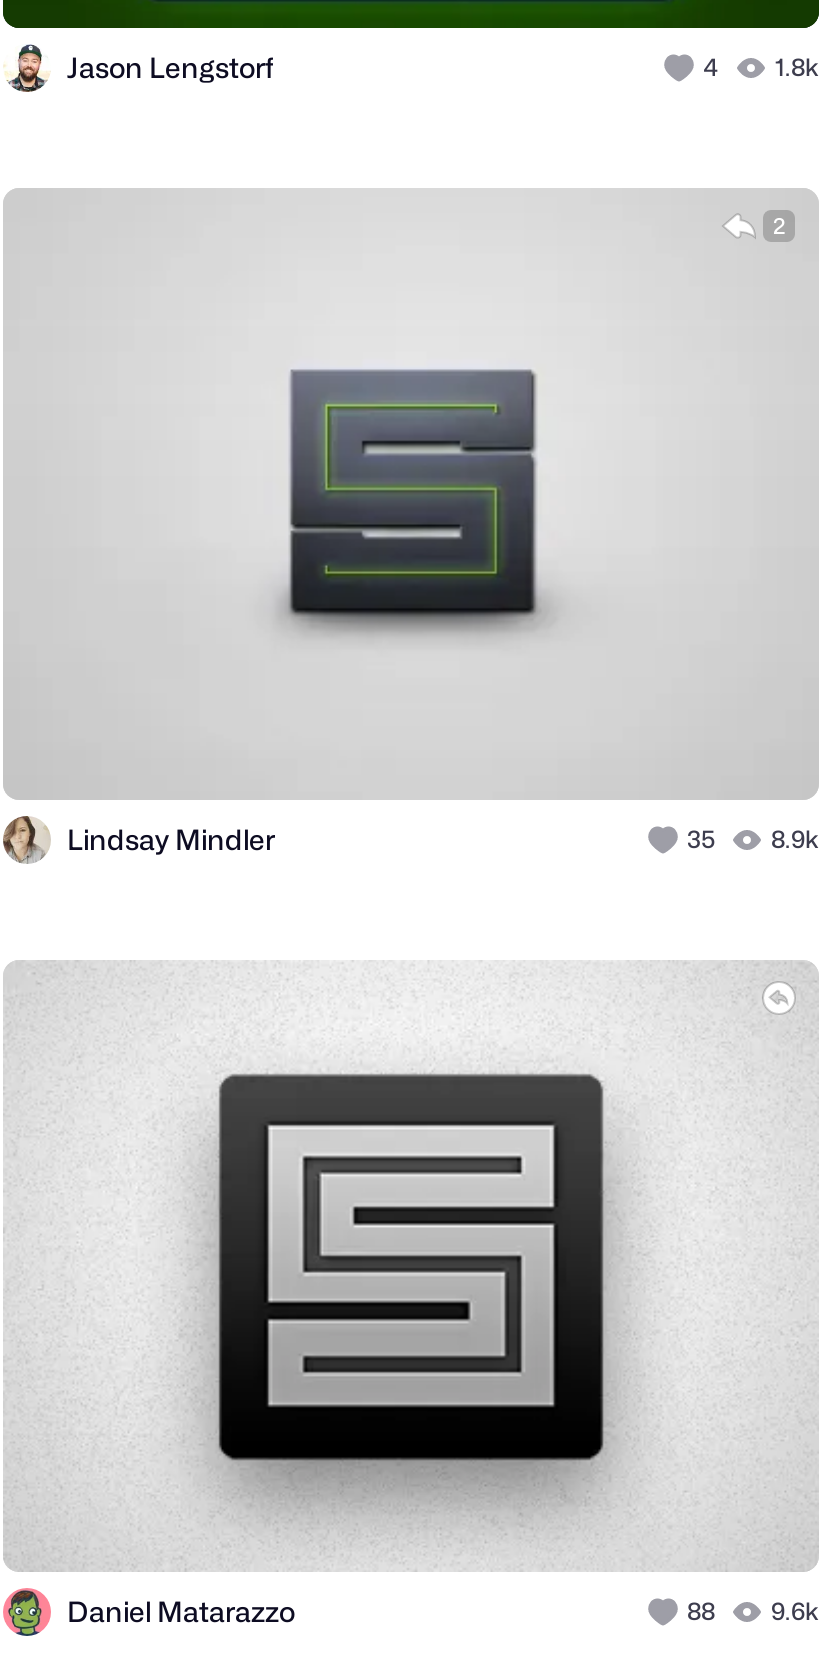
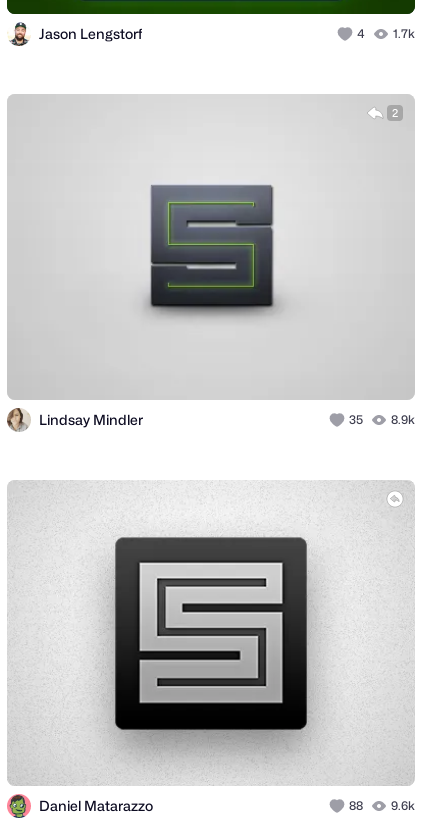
- 4 1.8k
+ 4 1.7k
